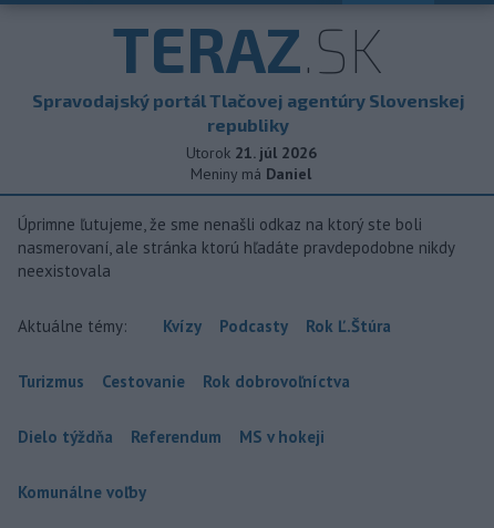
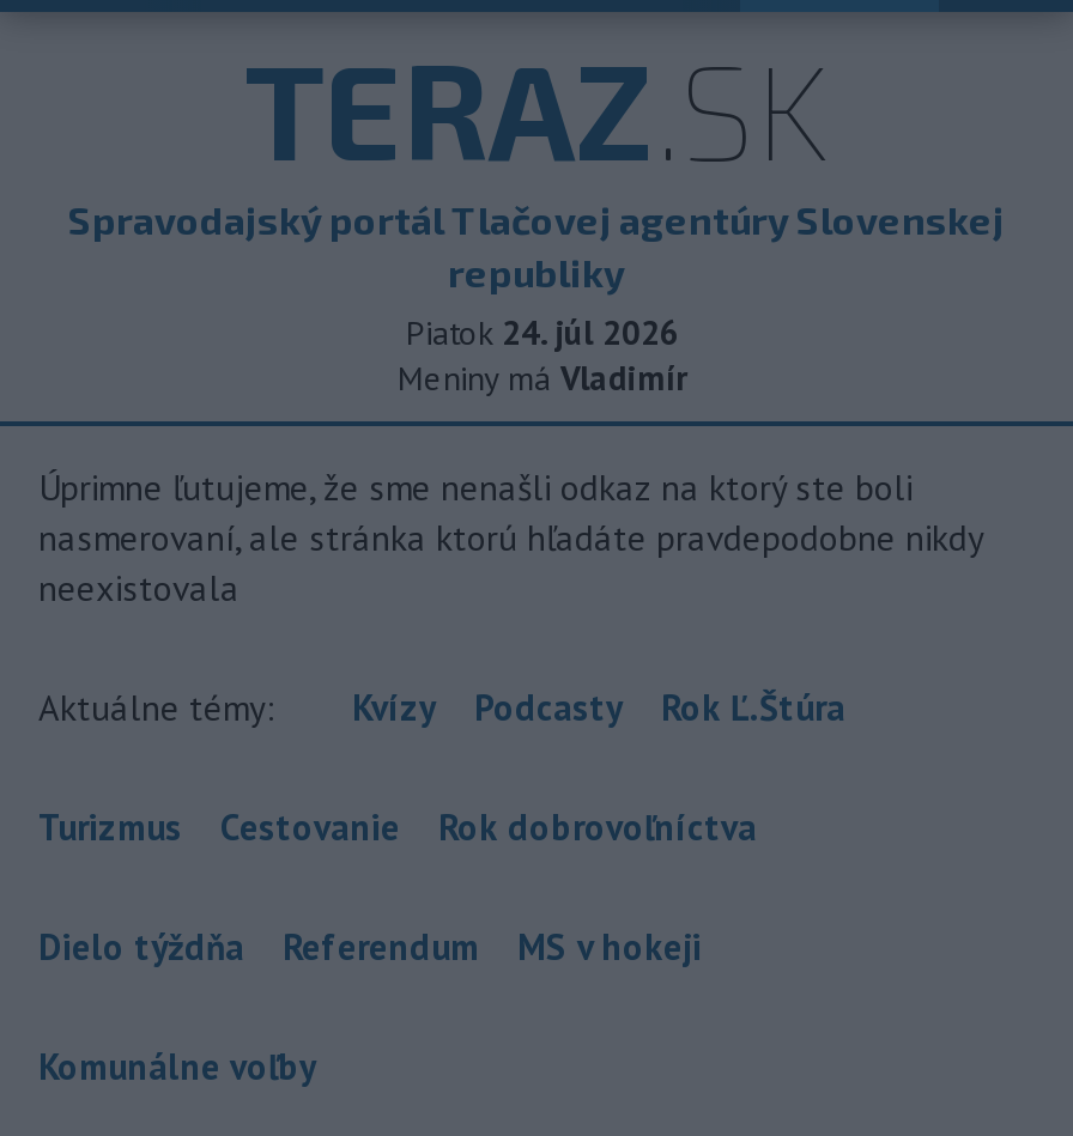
- Utorok 21. júl 2026
+ Piatok 24. júl 2026

- Meniny má Daniel
+ Meniny má Vladimír
